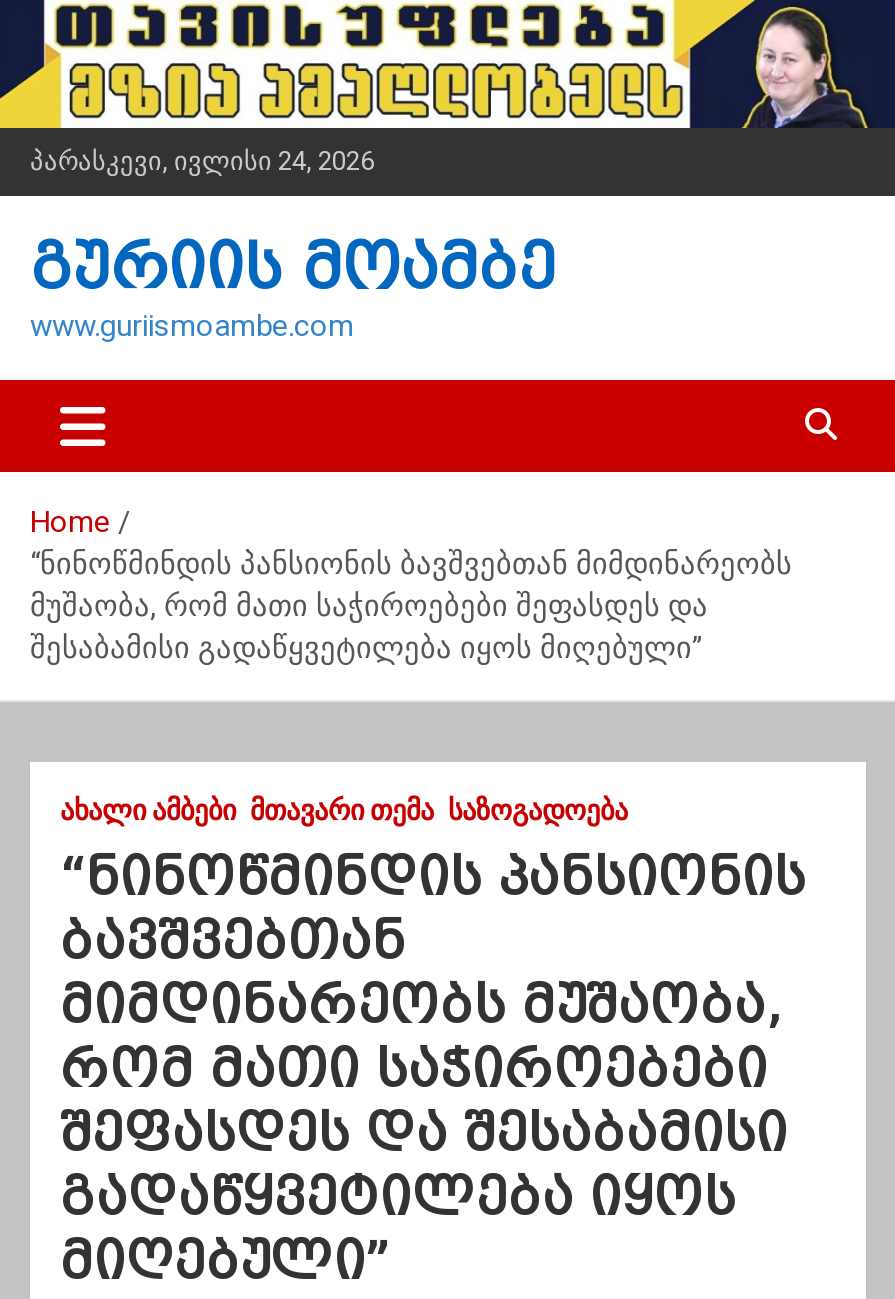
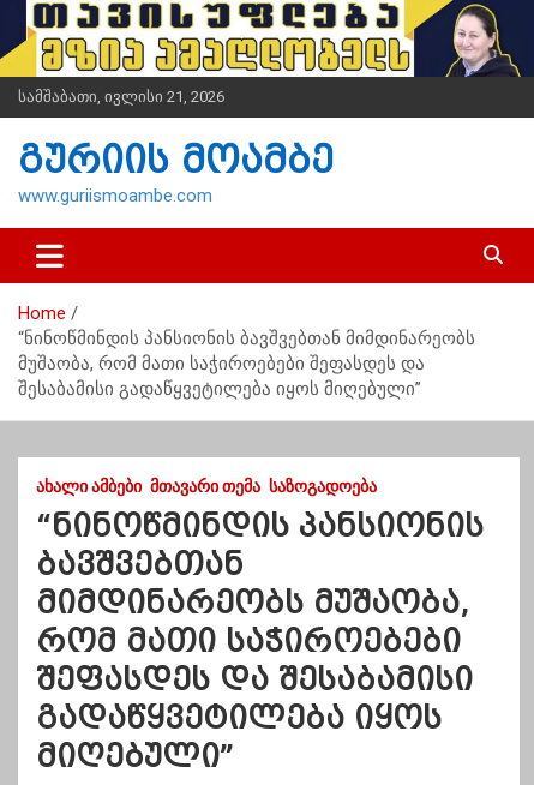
- პარასკევი, ივლისი 24, 2026
+ სამშაბათი, ივლისი 21, 2026
